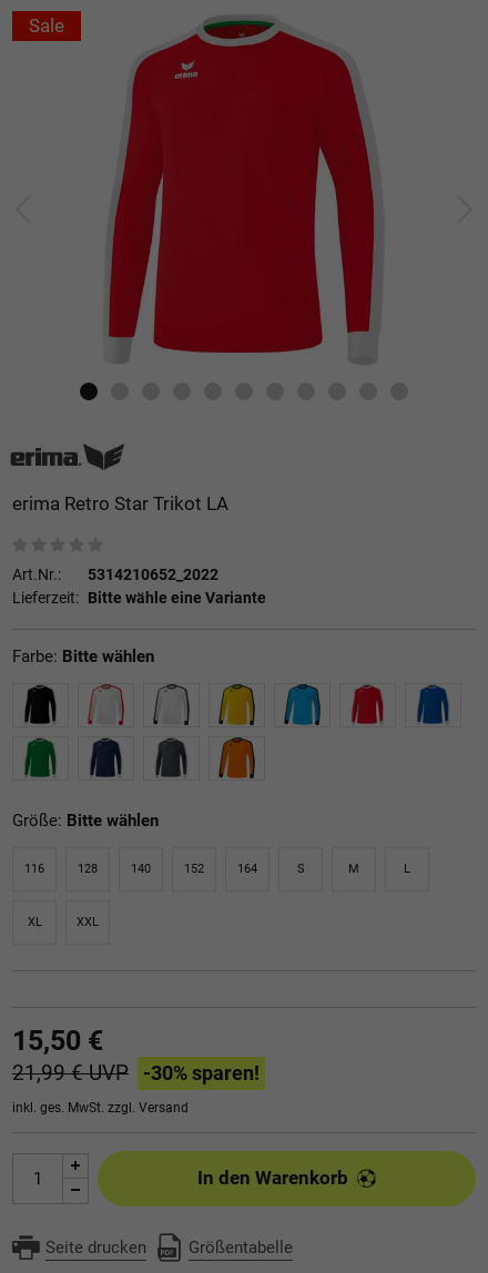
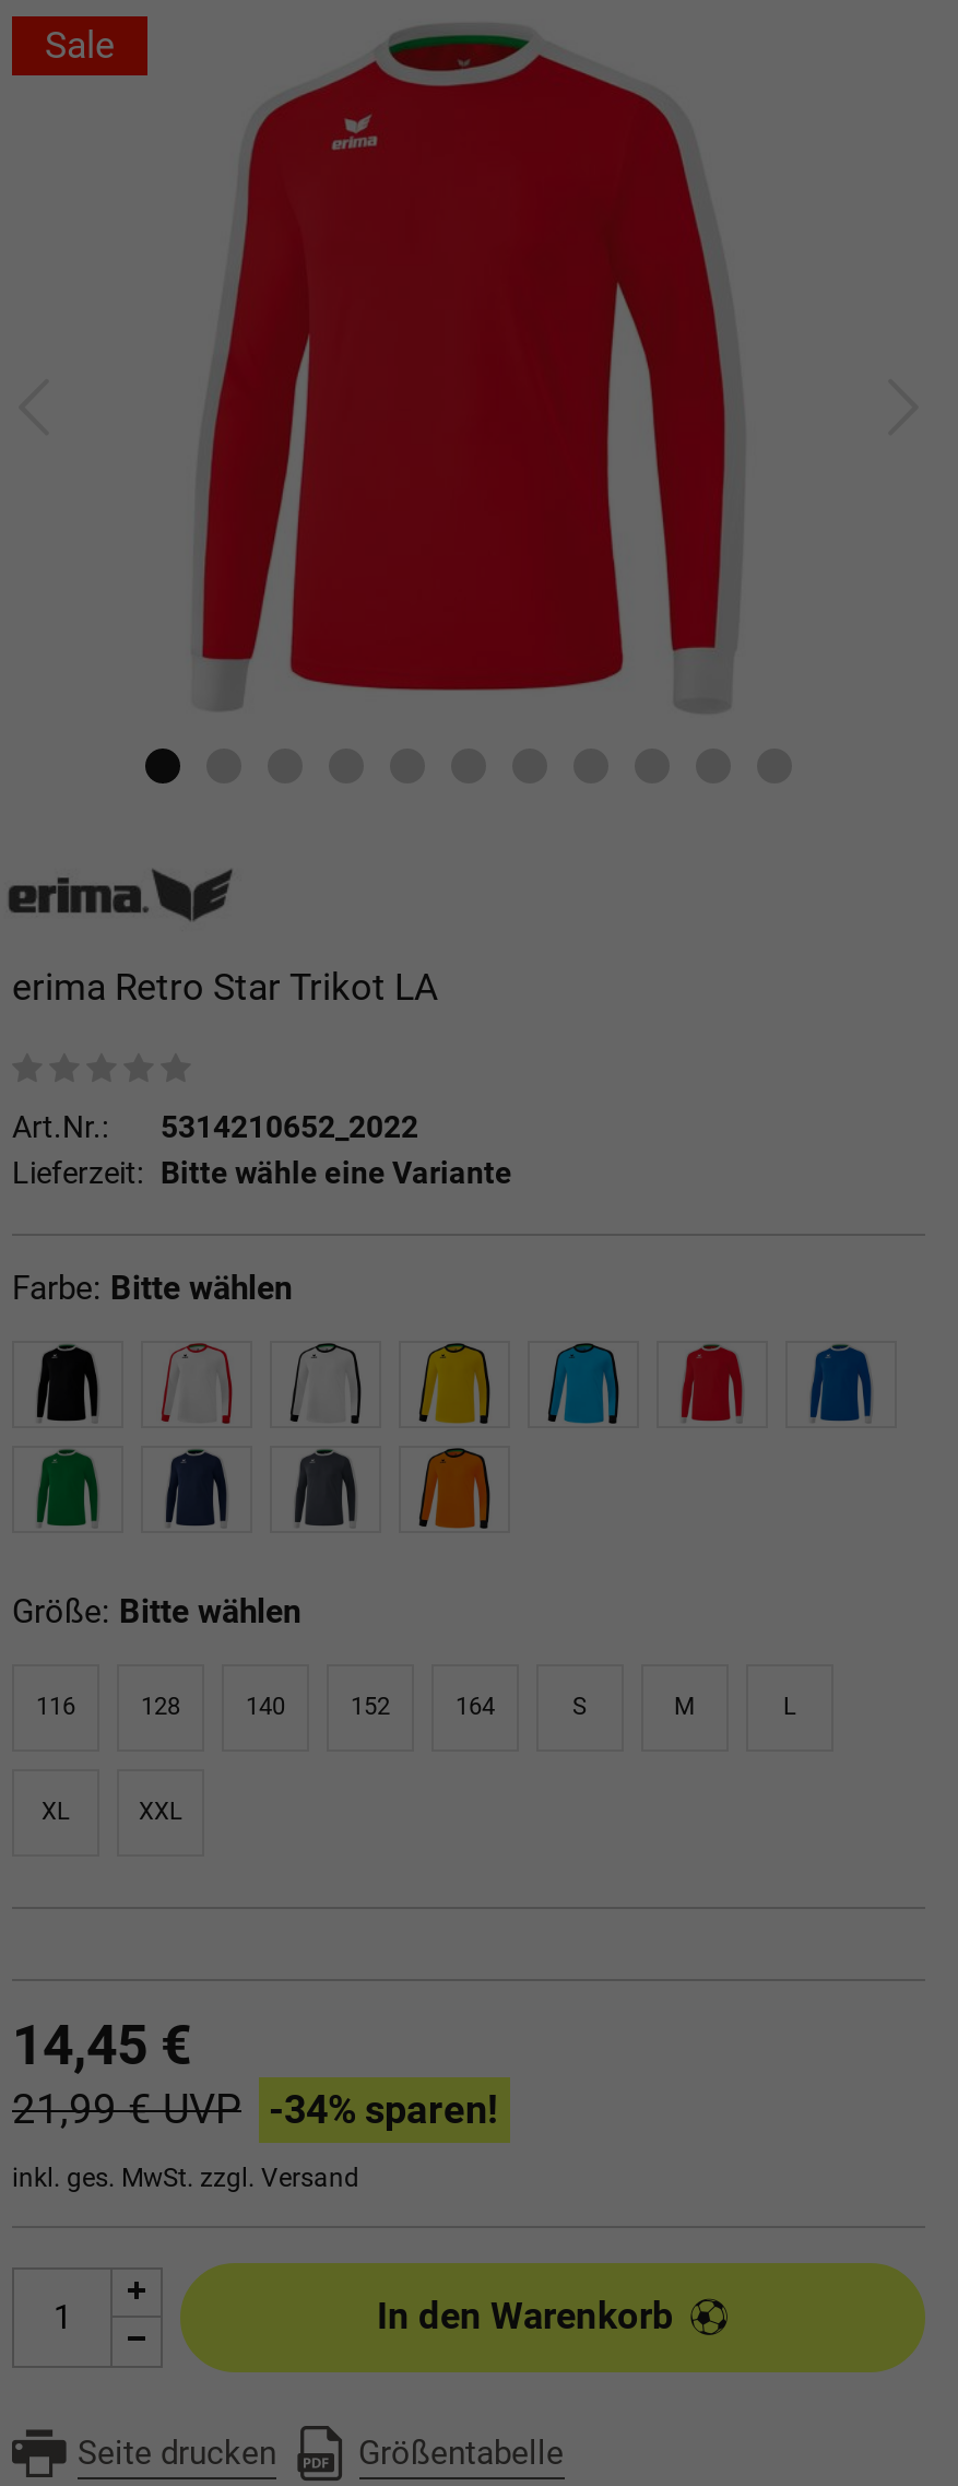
- 15,50 €
+ 14,45 €

- 21,99 €UVP -30% sparen!
+ 21,99 €UVP -34% sparen!
